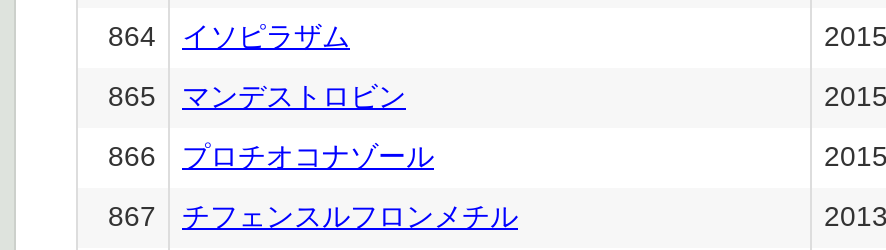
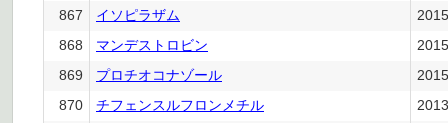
- 864 イソピラザム
+ 867 イソピラザム

- 865 マンデストロビン
+ 868 マンデストロビン

- 866 プロチオコナゾール
+ 869 プロチオコナゾール

- 867 チフェンスルフロンメチル
+ 870 チフェンスルフロンメチル
